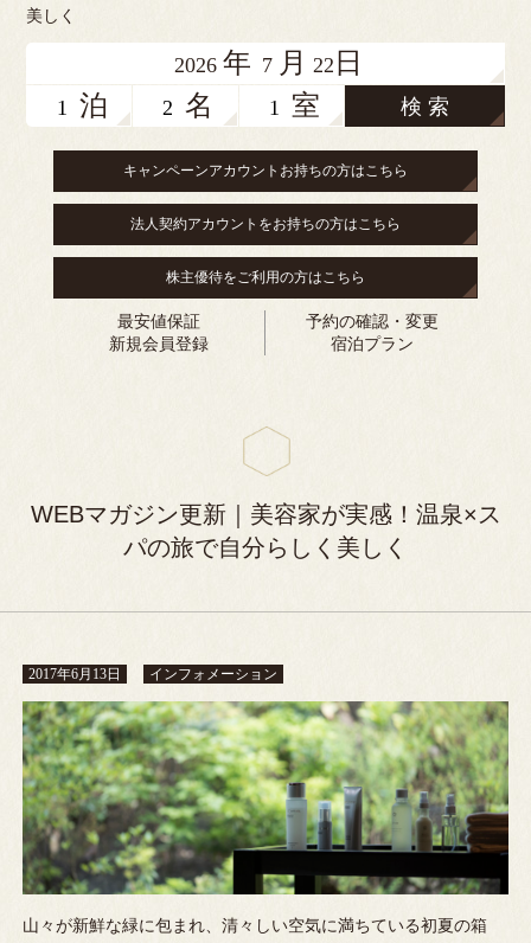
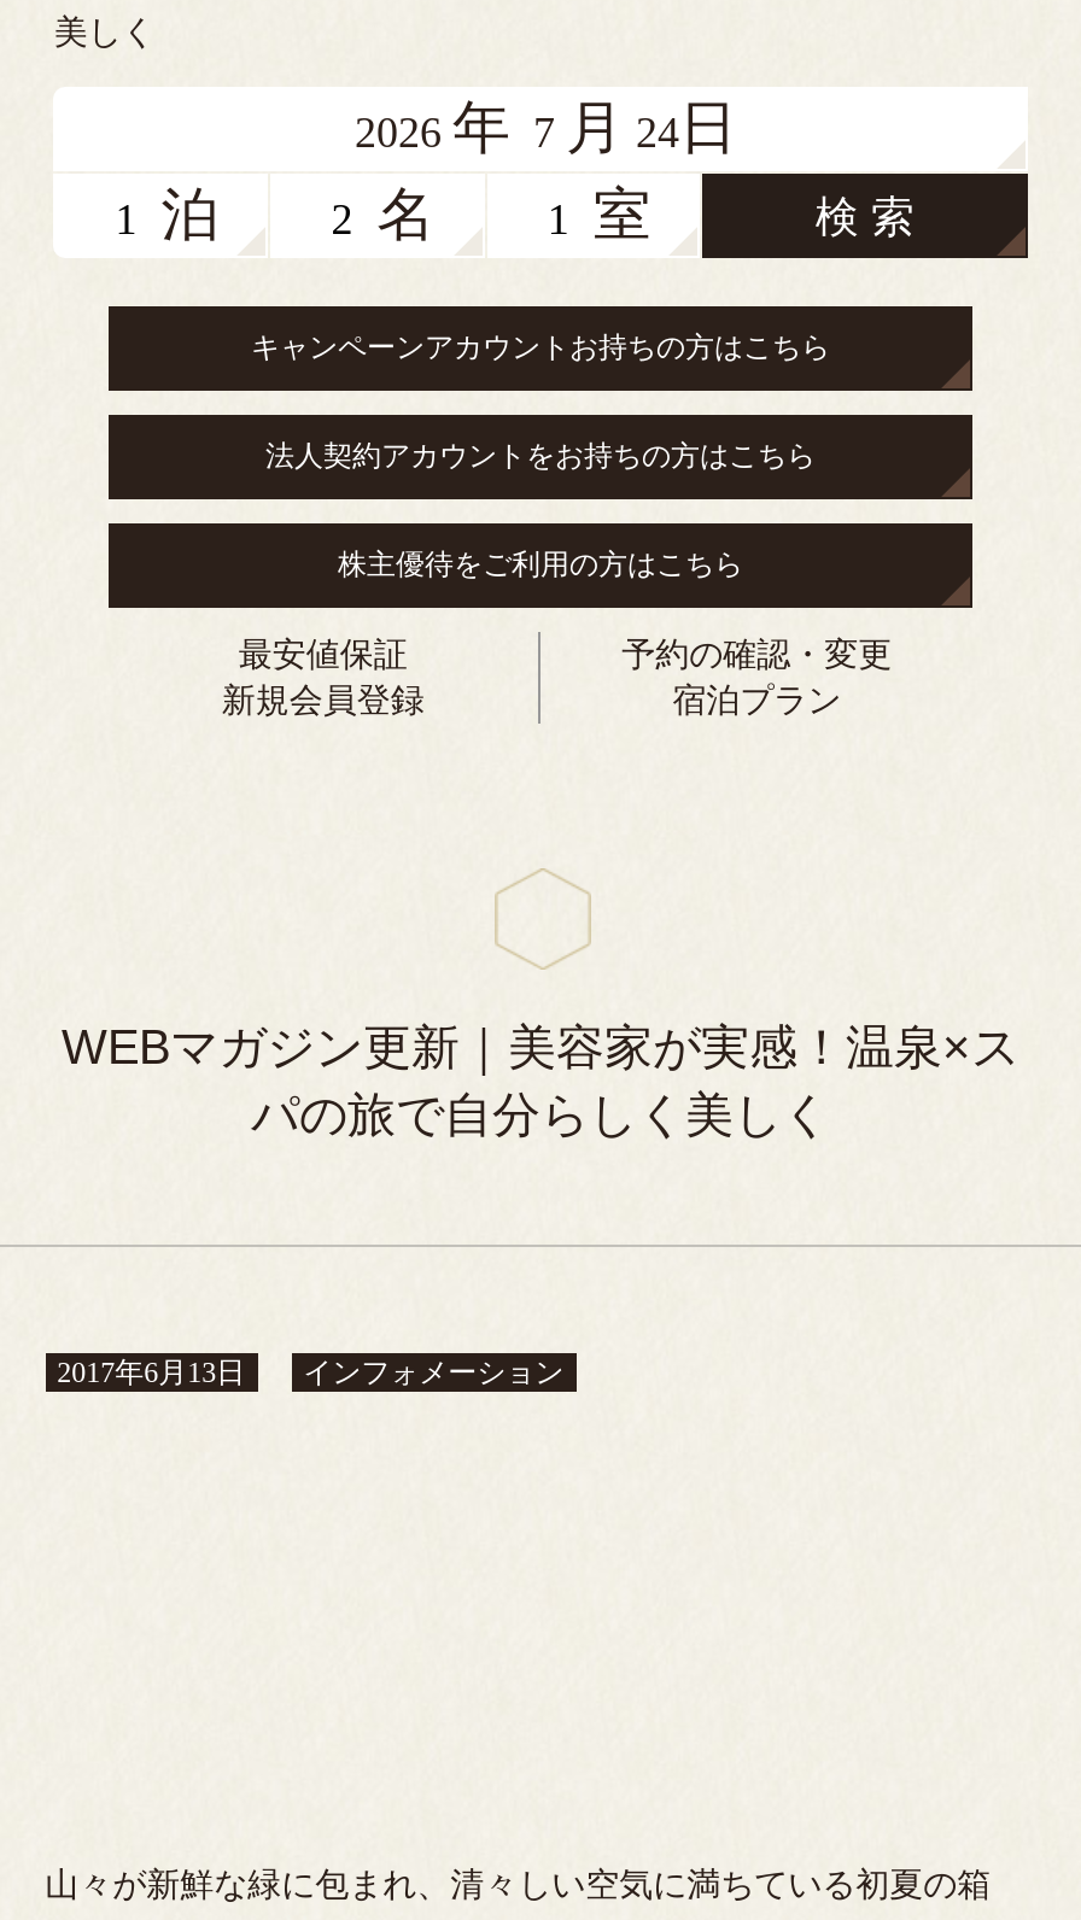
- 2026 年 7 月 22日
+ 2026 年 7 月 24日

- [image]
